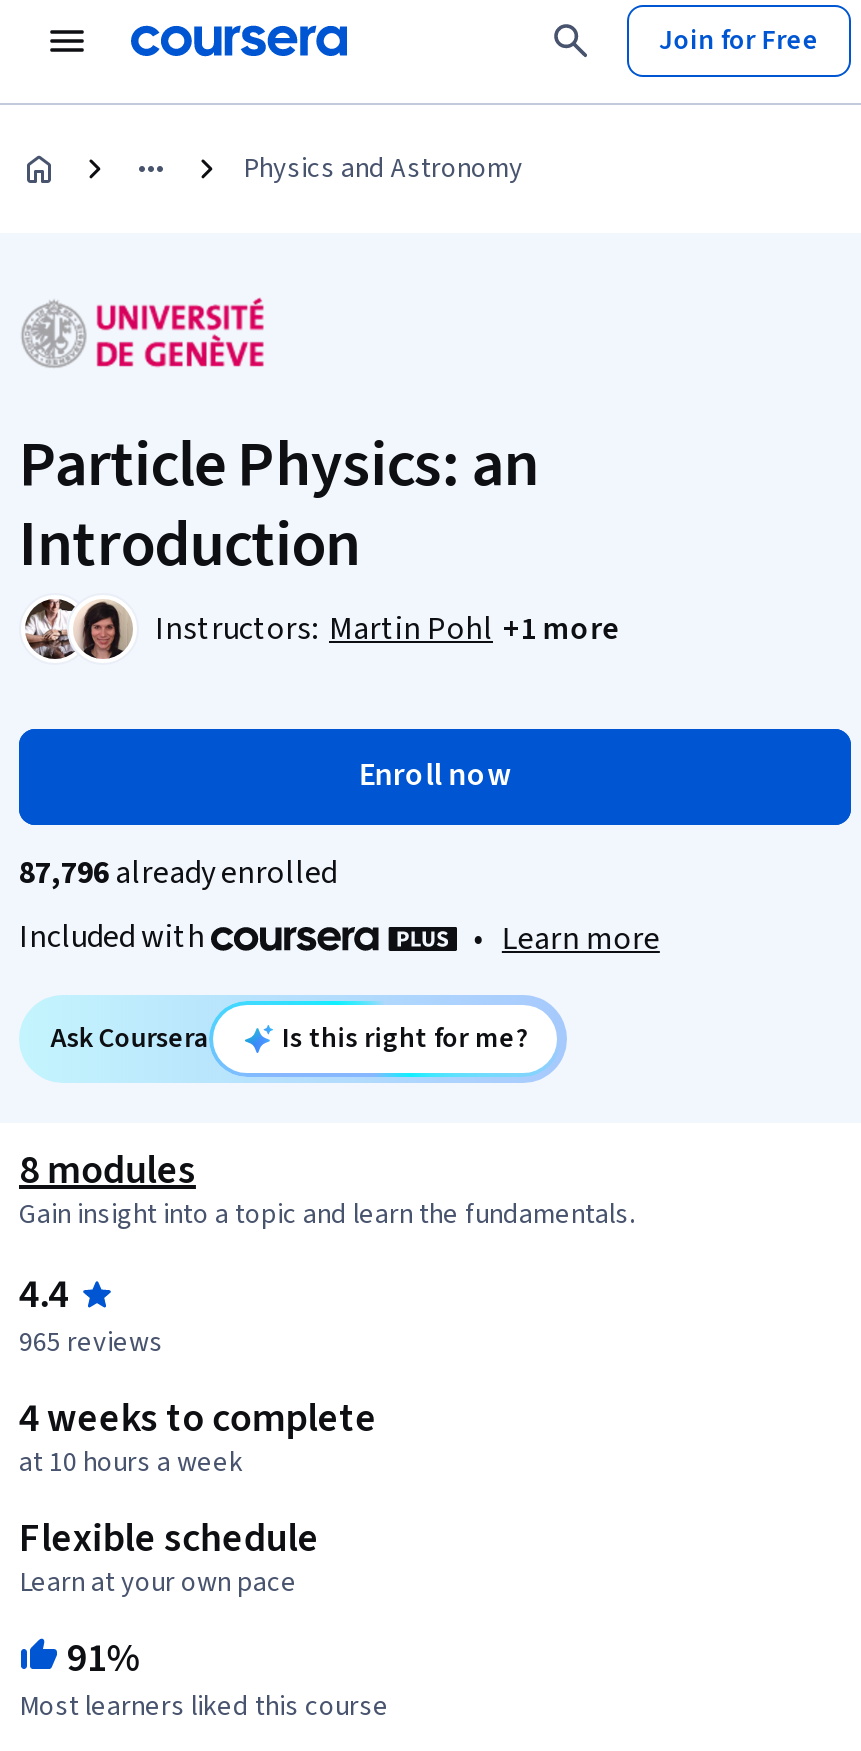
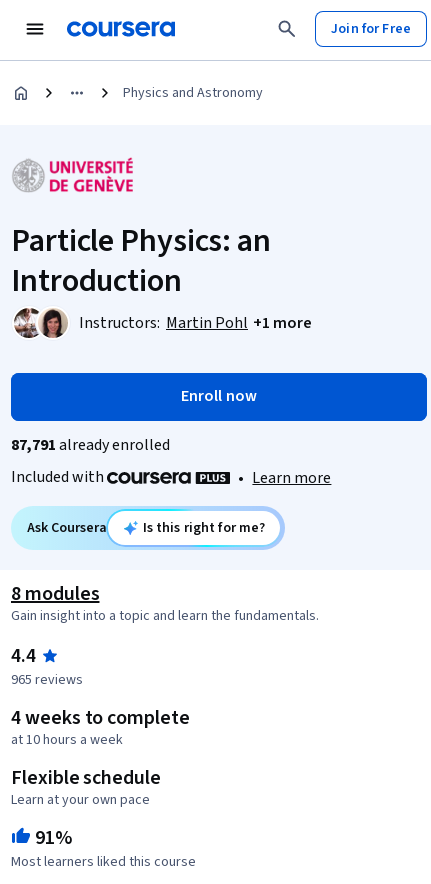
- 87,796 already enrolled
+ 87,791 already enrolled
